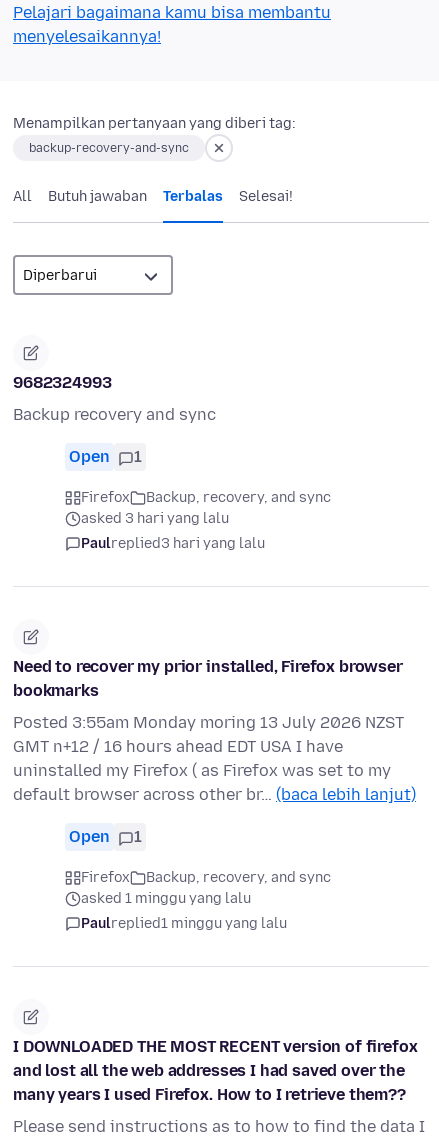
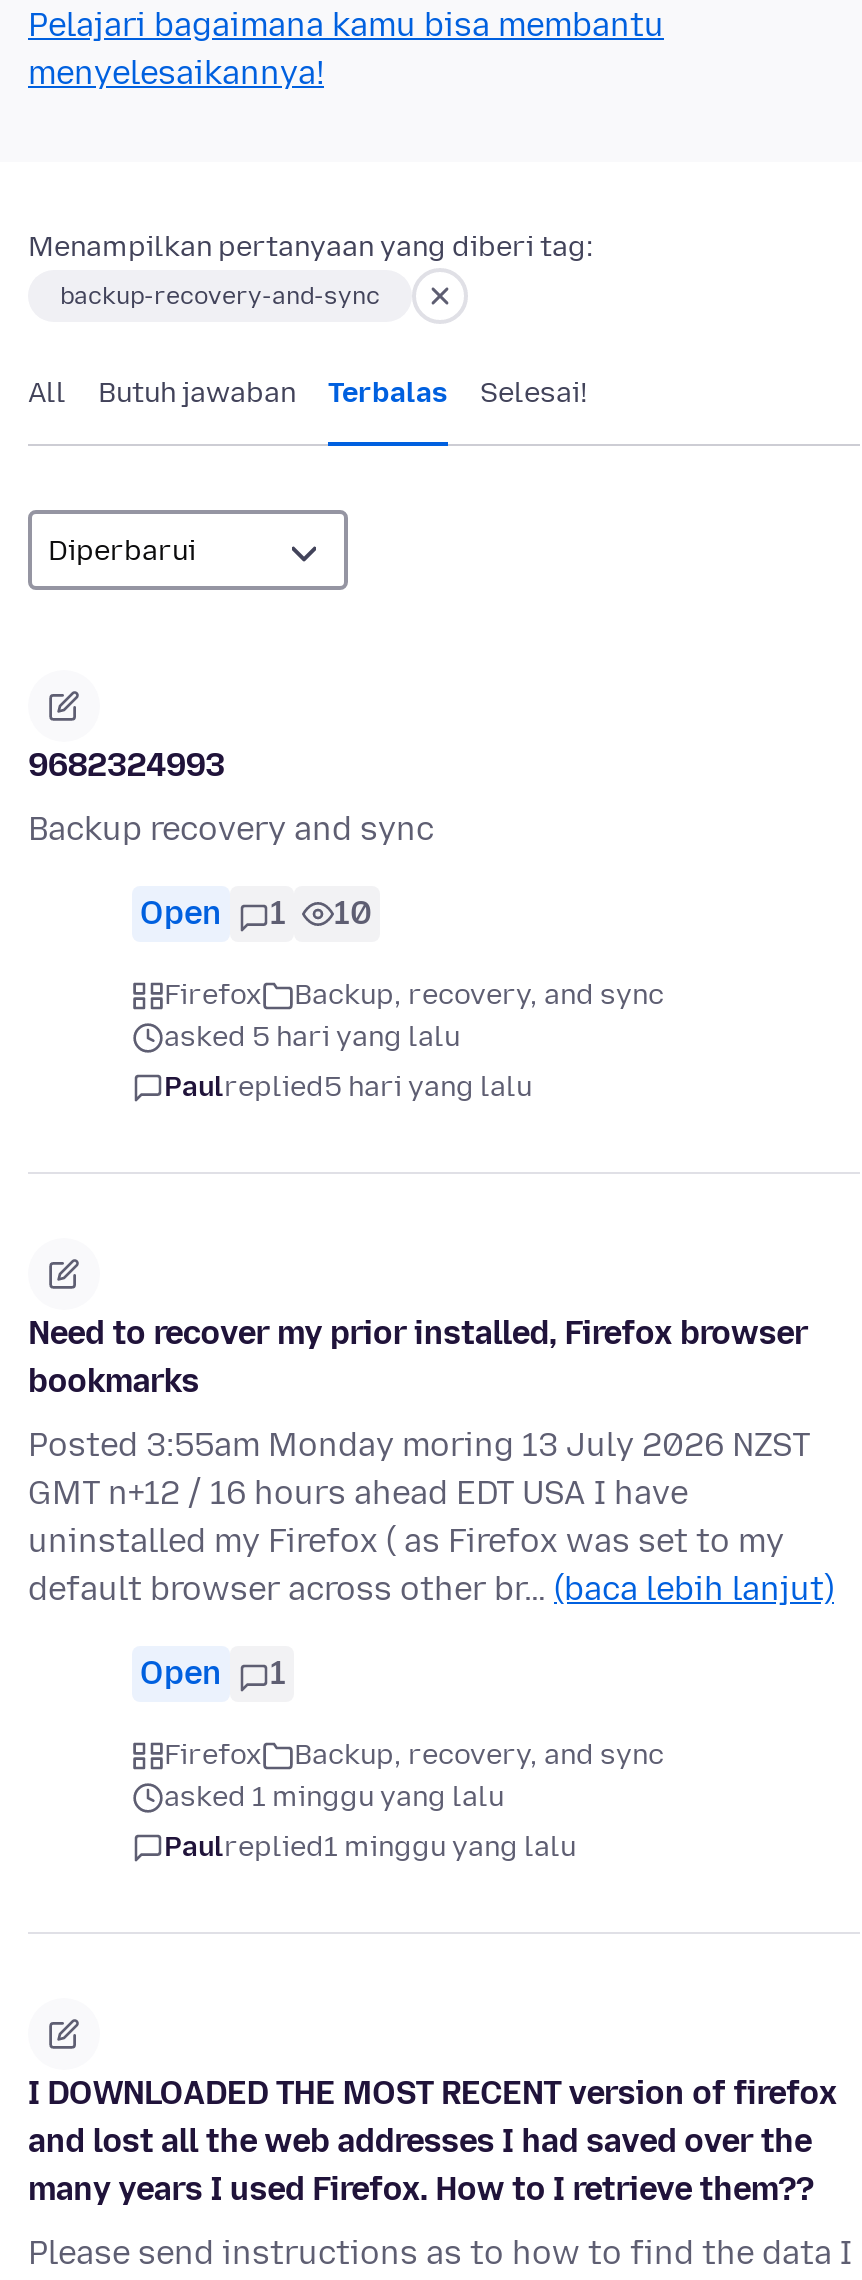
+ 10

- asked 3 hari yang lalu
+ asked 5 hari yang lalu

- Paulreplied3 hari yang lalu
+ Paulreplied5 hari yang lalu
